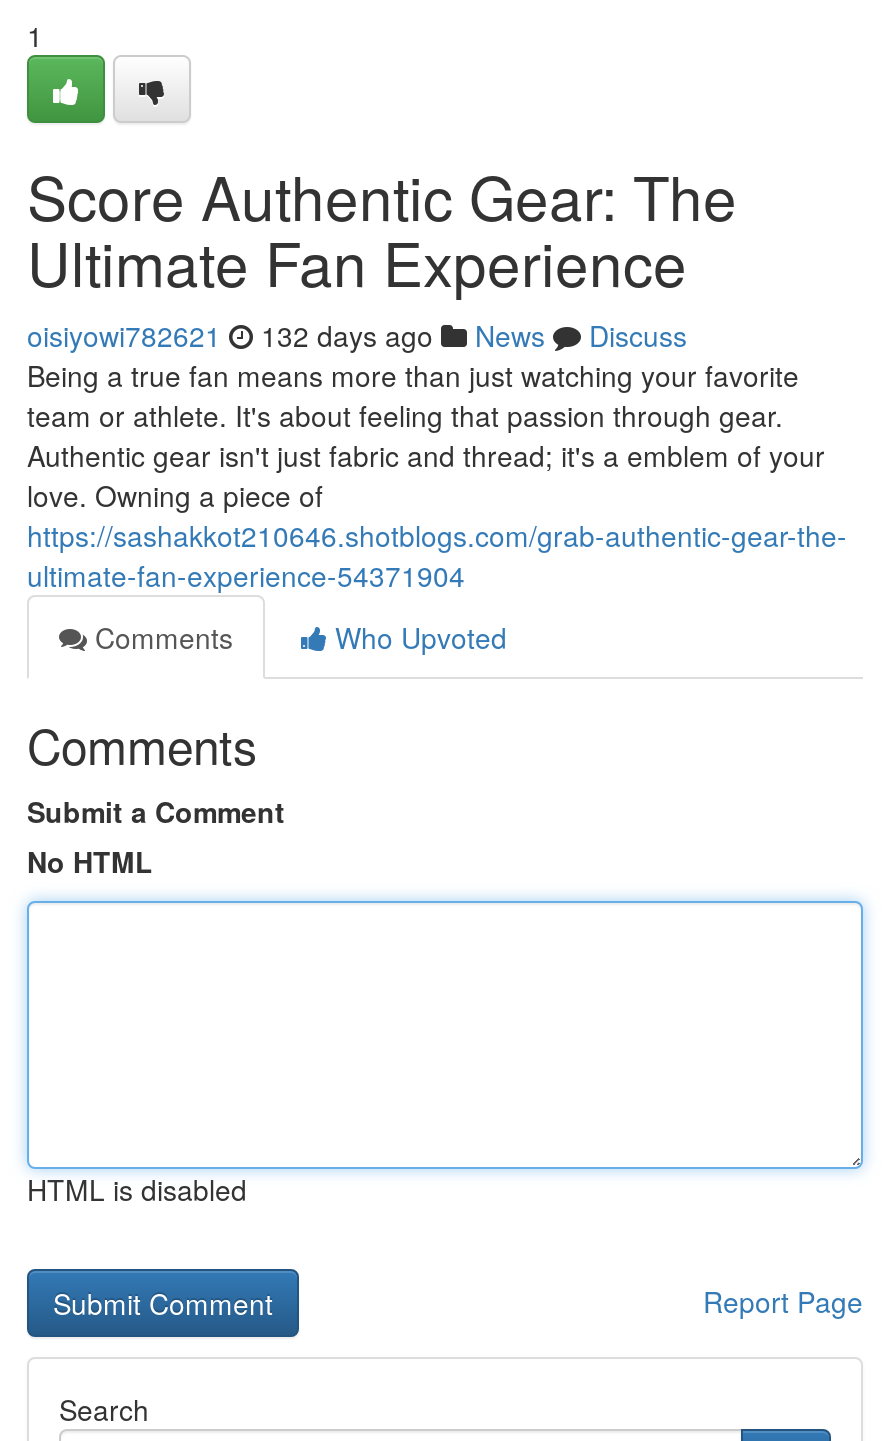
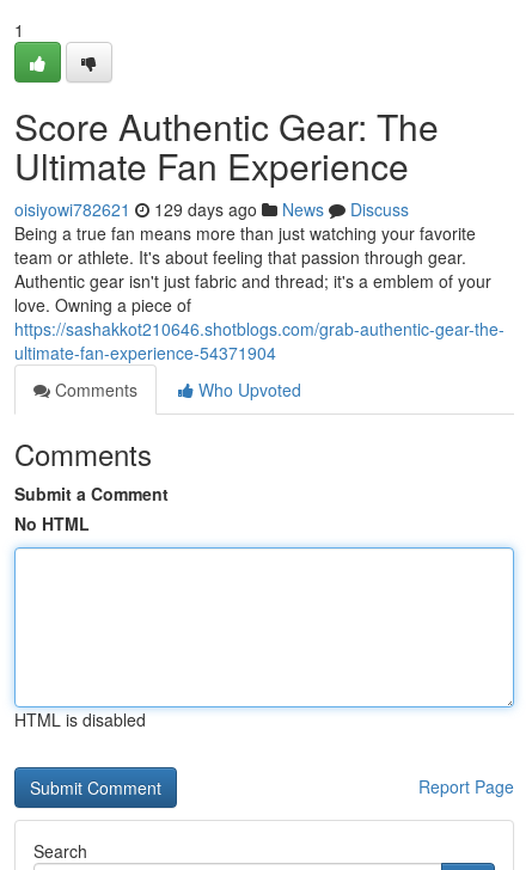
- oisiyowi782621 132 days ago News Discuss
+ oisiyowi782621 129 days ago News Discuss
